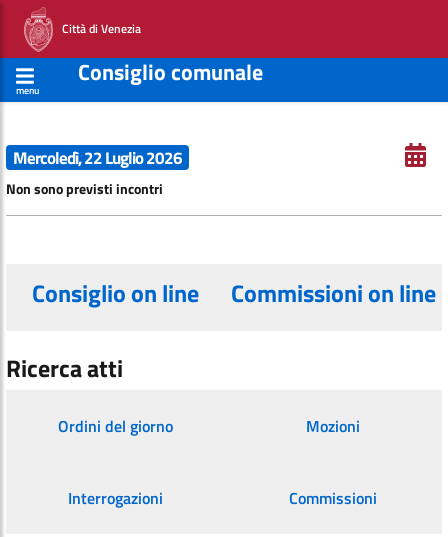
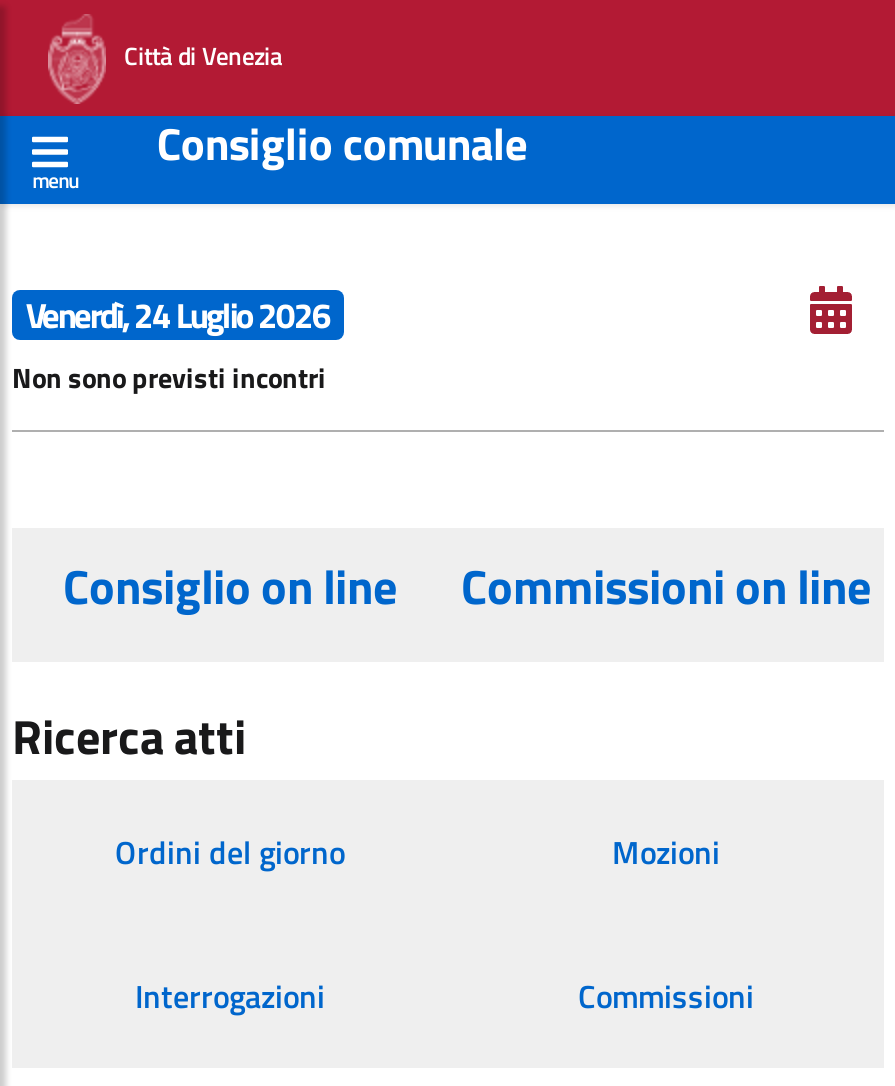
- Mercoledì, 22 Luglio 2026
+ Venerdì, 24 Luglio 2026
